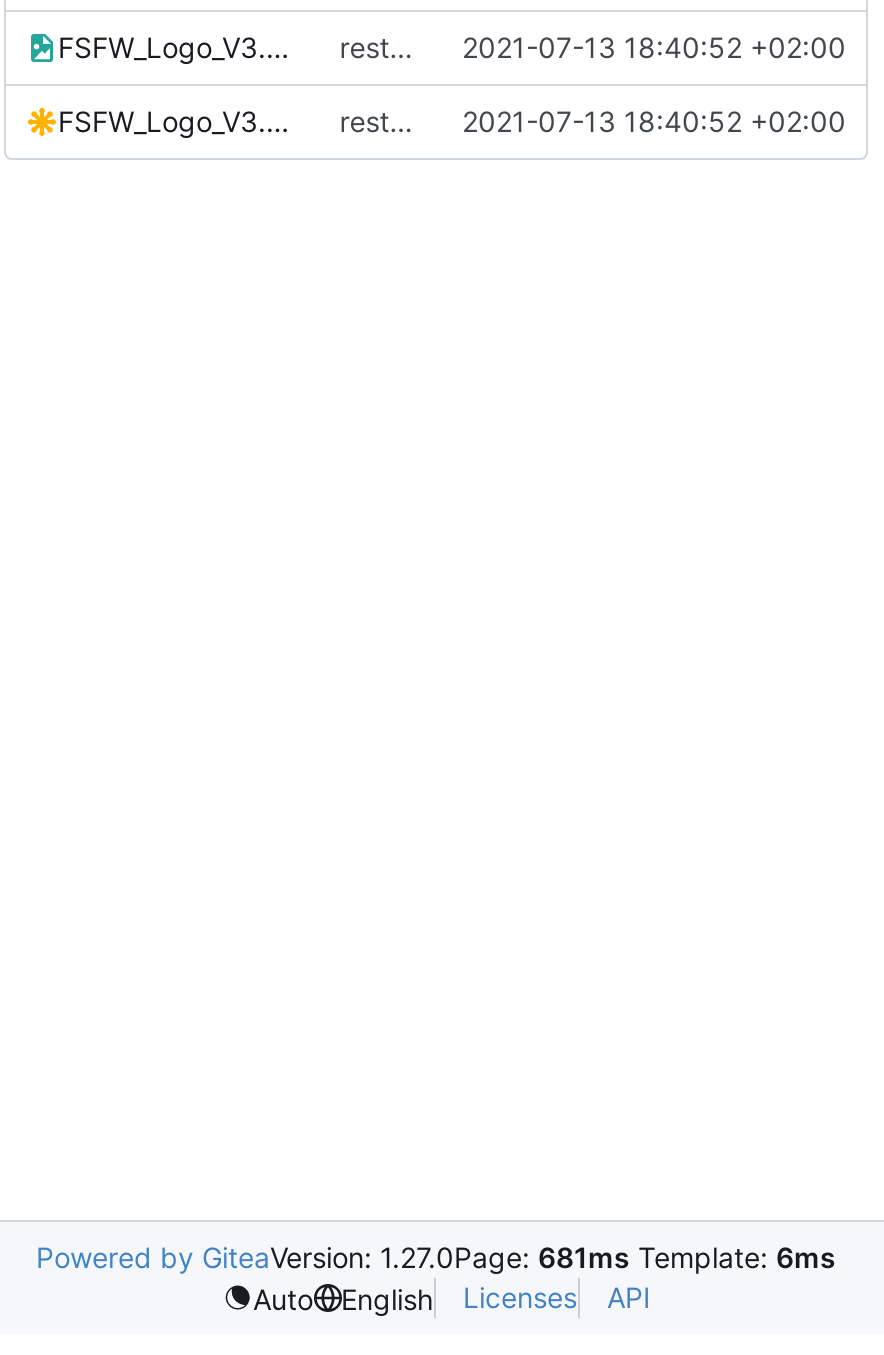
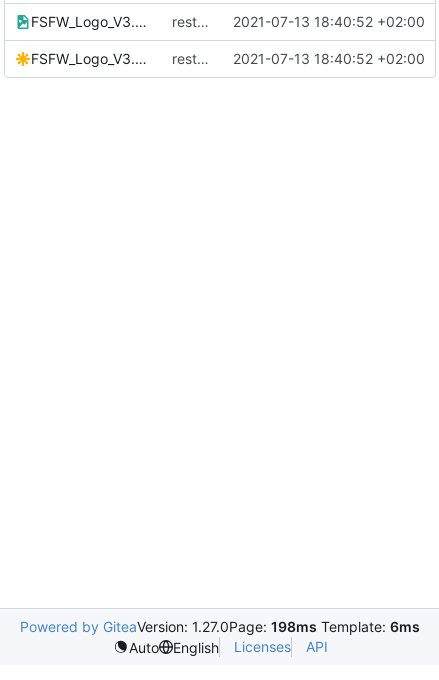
- Powered by GiteaVersion: 1.27.0Page: 681ms Template: 6ms
+ Powered by GiteaVersion: 1.27.0Page: 198ms Template: 6ms
